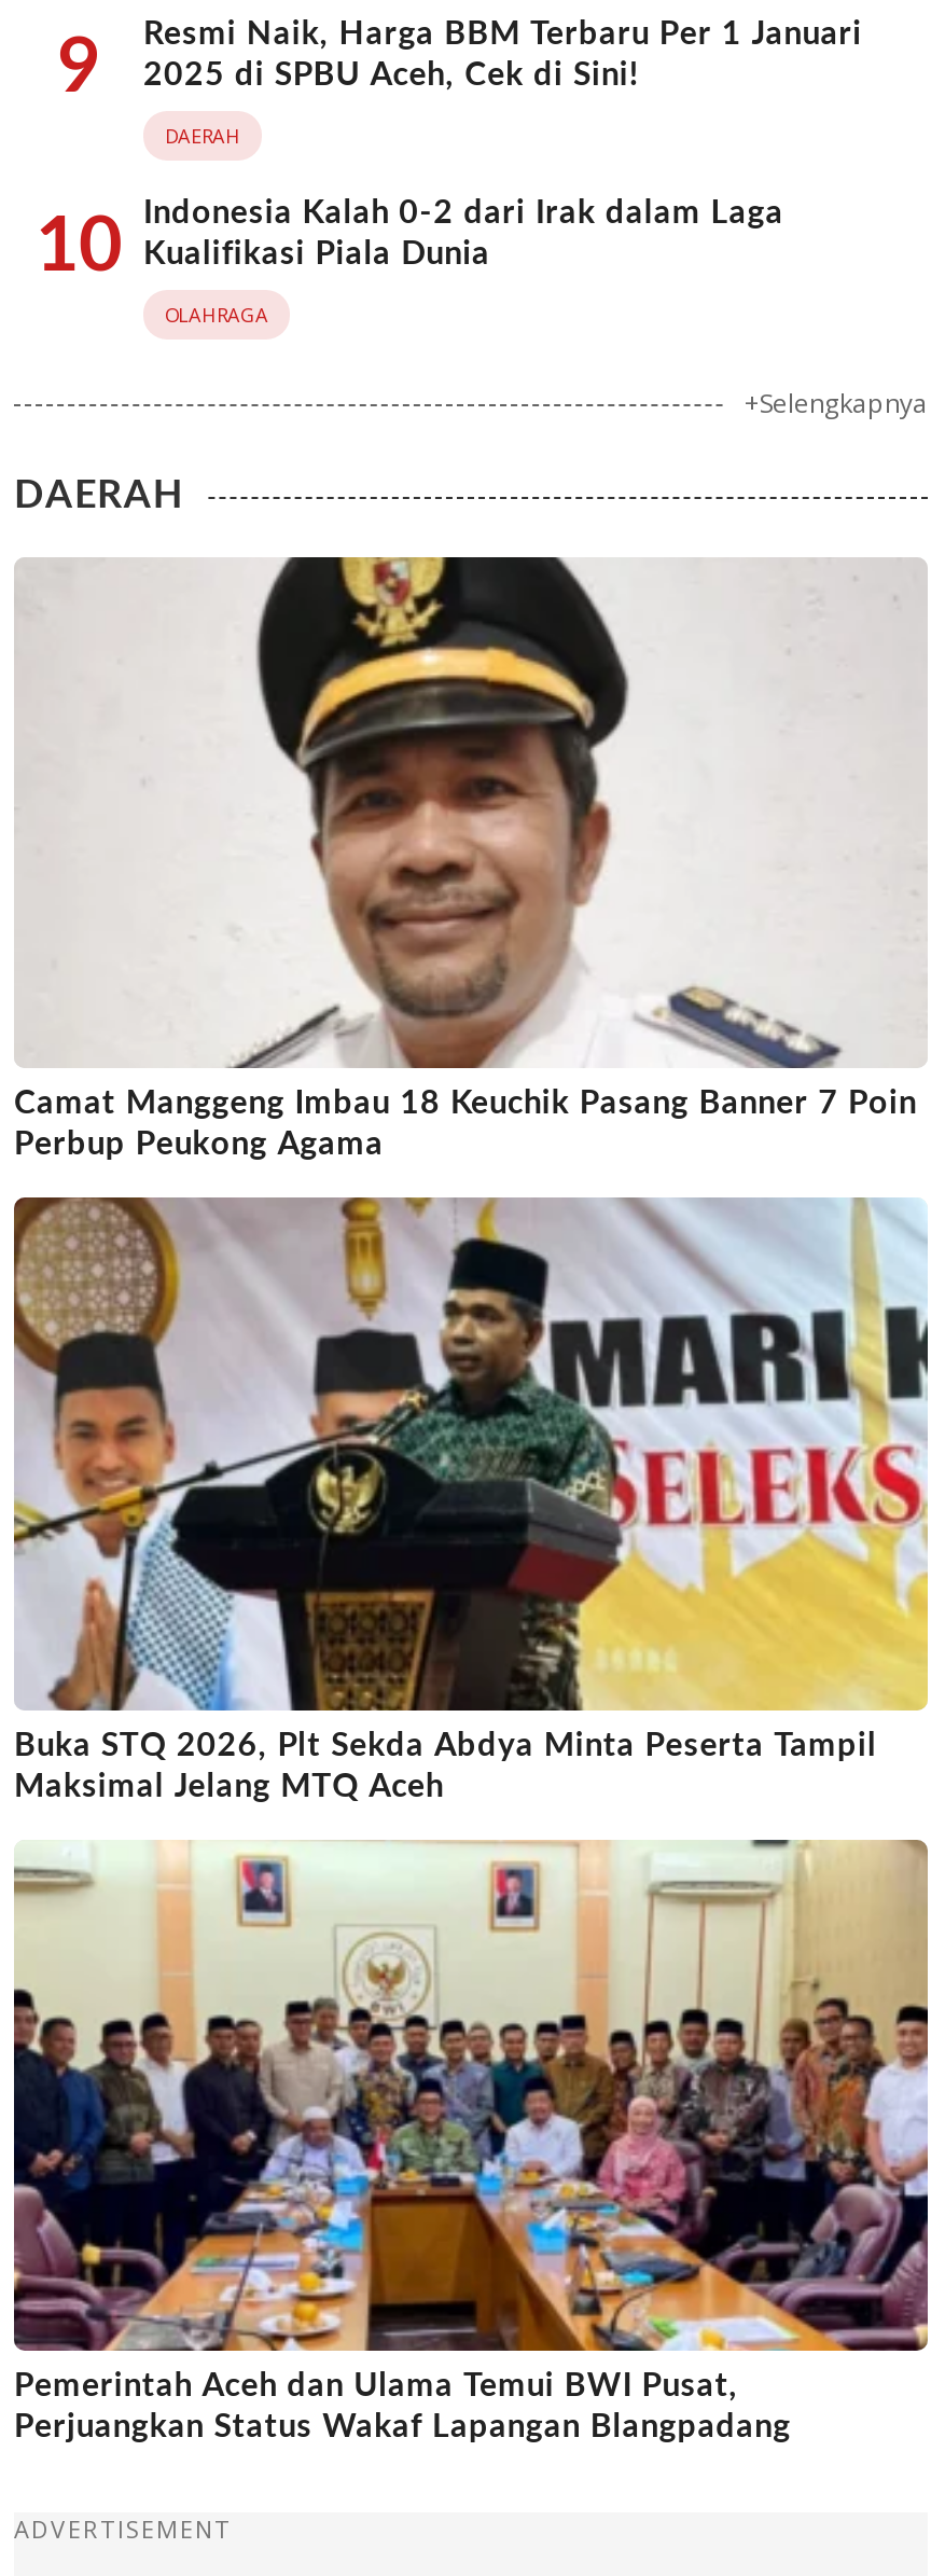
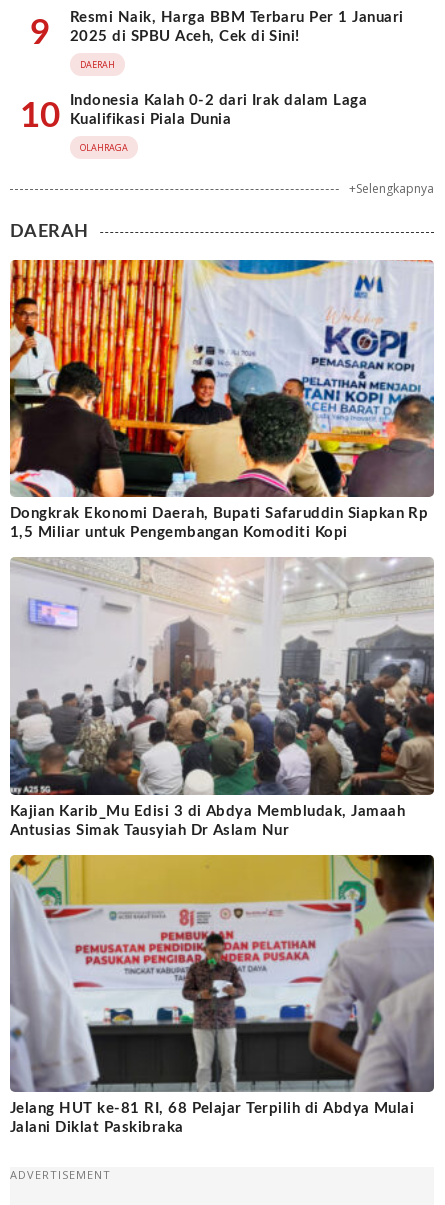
- [image]
- Camat Manggeng Imbau 18 Keuchik Pasang Banner 7 Poin
- Perbup Peukong Agama
+ [image]
+ Dongkrak Ekonomi Daerah, Bupati Safaruddin Siapkan Rp
+ 1,5 Miliar untuk Pengembangan Komoditi Kopi

- [image]
- Buka STQ 2026, Plt Sekda Abdya Minta Peserta Tampil
- Maksimal Jelang MTQ Aceh
+ [image]
+ Kajian Karib_Mu Edisi 3 di Abdya Membludak, Jamaah
+ Antusias Simak Tausyiah Dr Aslam Nur

- [image]
- Pemerintah Aceh dan Ulama Temui BWI Pusat,
- Perjuangkan Status Wakaf Lapangan Blangpadang
+ [image]
+ Jelang HUT ke-81 RI, 68 Pelajar Terpilih di Abdya Mulai
+ Jalani Diklat Paskibraka
